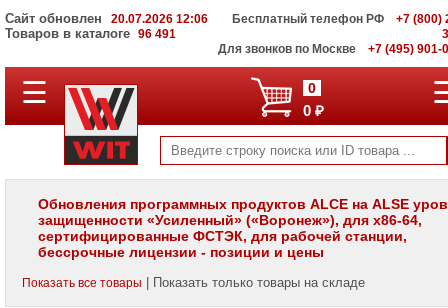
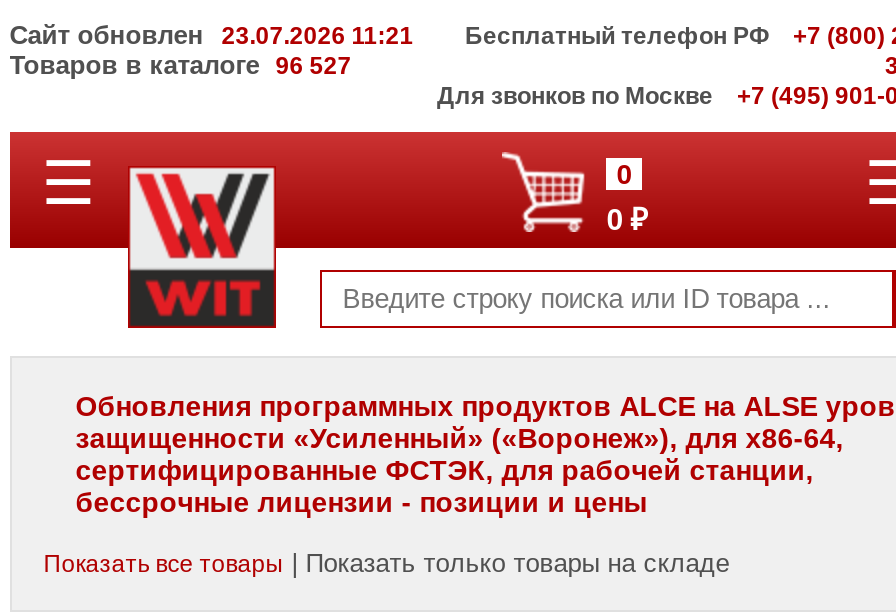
- Сайт обновлен 20.07.2026 12:06
+ Сайт обновлен 23.07.2026 11:21

- Товаров в каталоге 96 491
+ Товаров в каталоге 96 527
